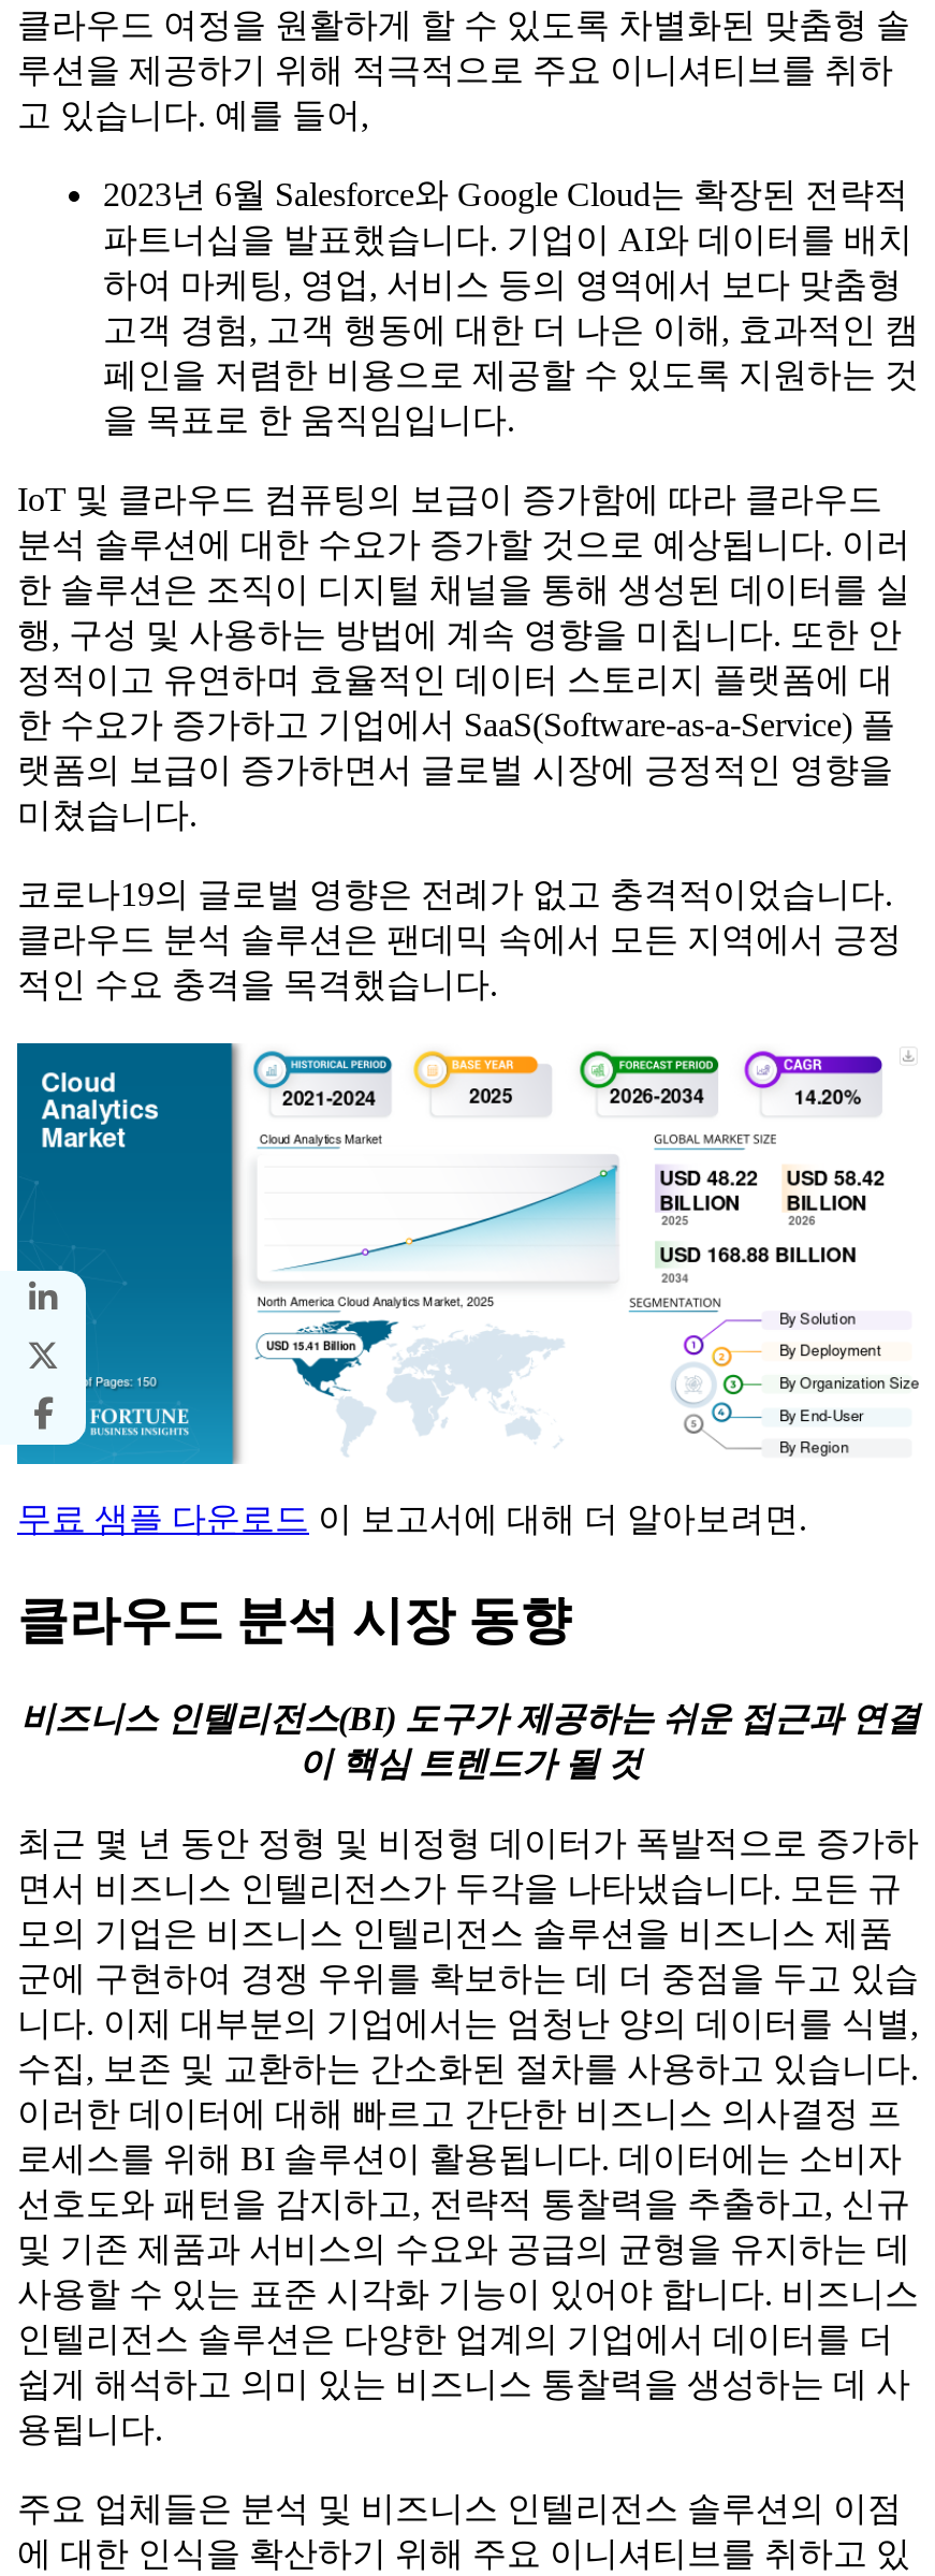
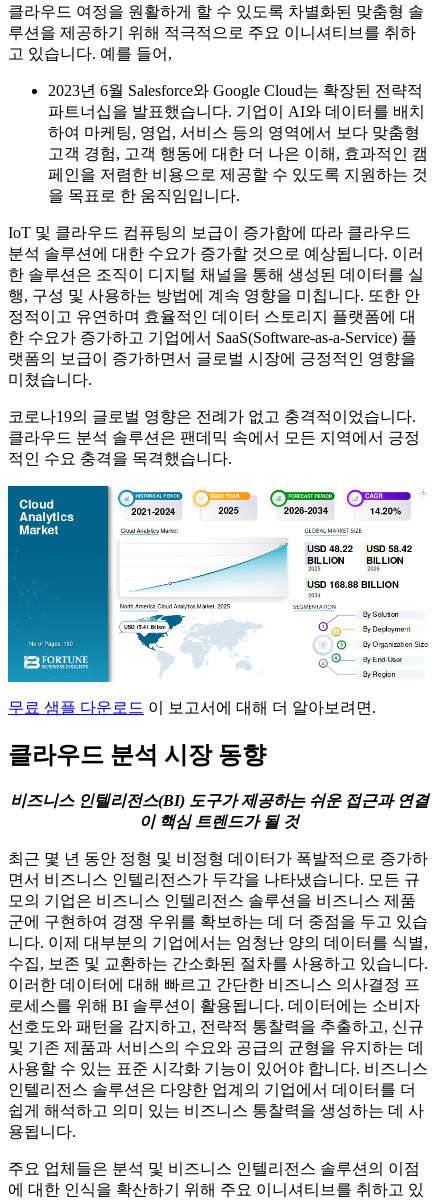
- [image]
+ [image]
